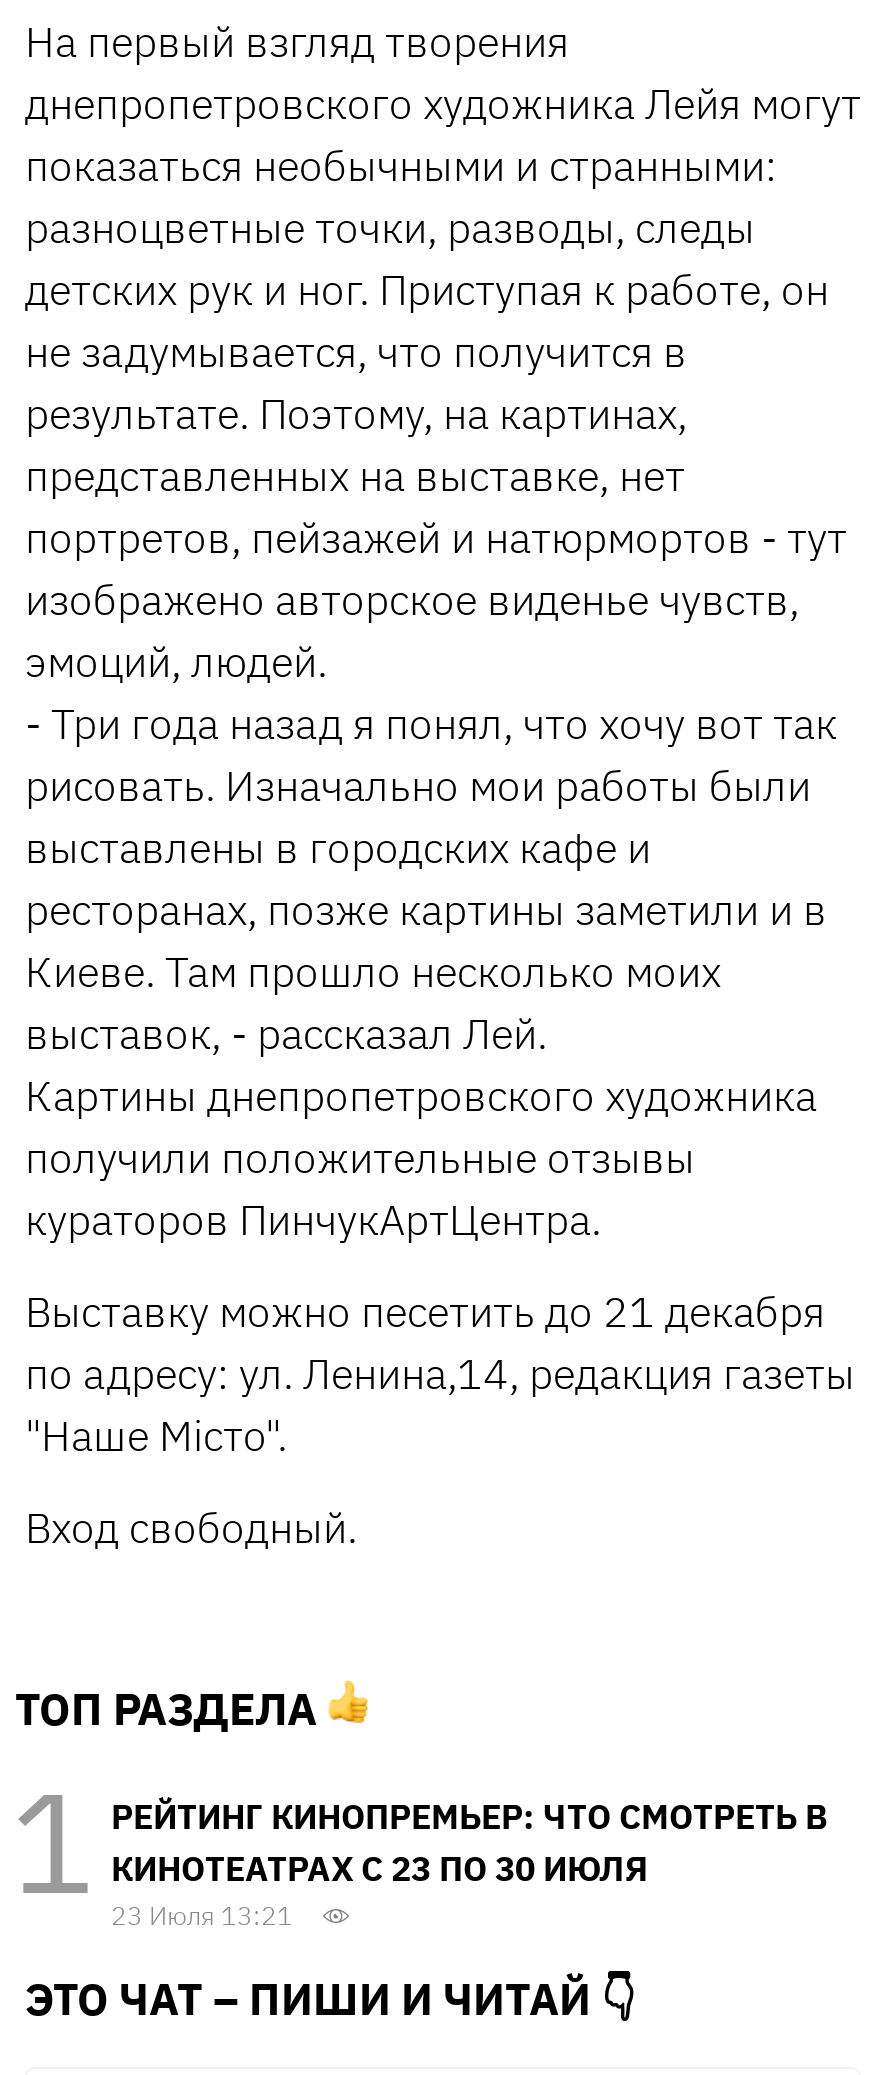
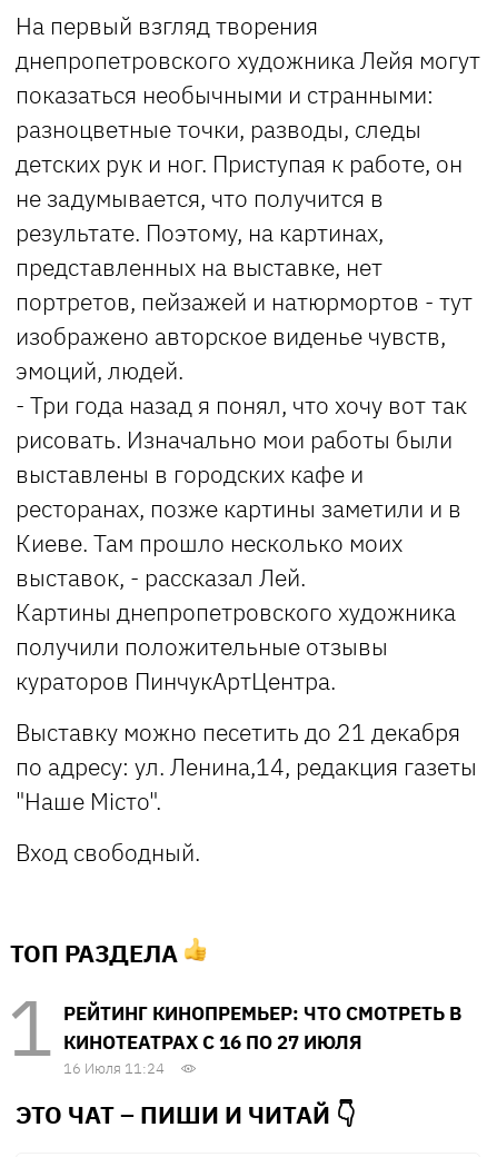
- КИНОТЕАТРАХ С 23 ПО 30 ИЮЛЯ
+ КИНОТЕАТРАХ С 16 ПО 27 ИЮЛЯ

- 23 Июля 13:21
+ 16 Июля 11:24
